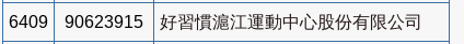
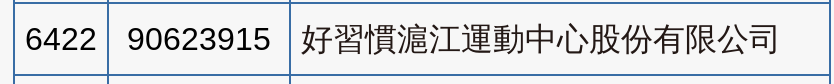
- 6409 90623915 好習慣滬江運動中心股份有限公司
+ 6422 90623915 好習慣滬江運動中心股份有限公司
